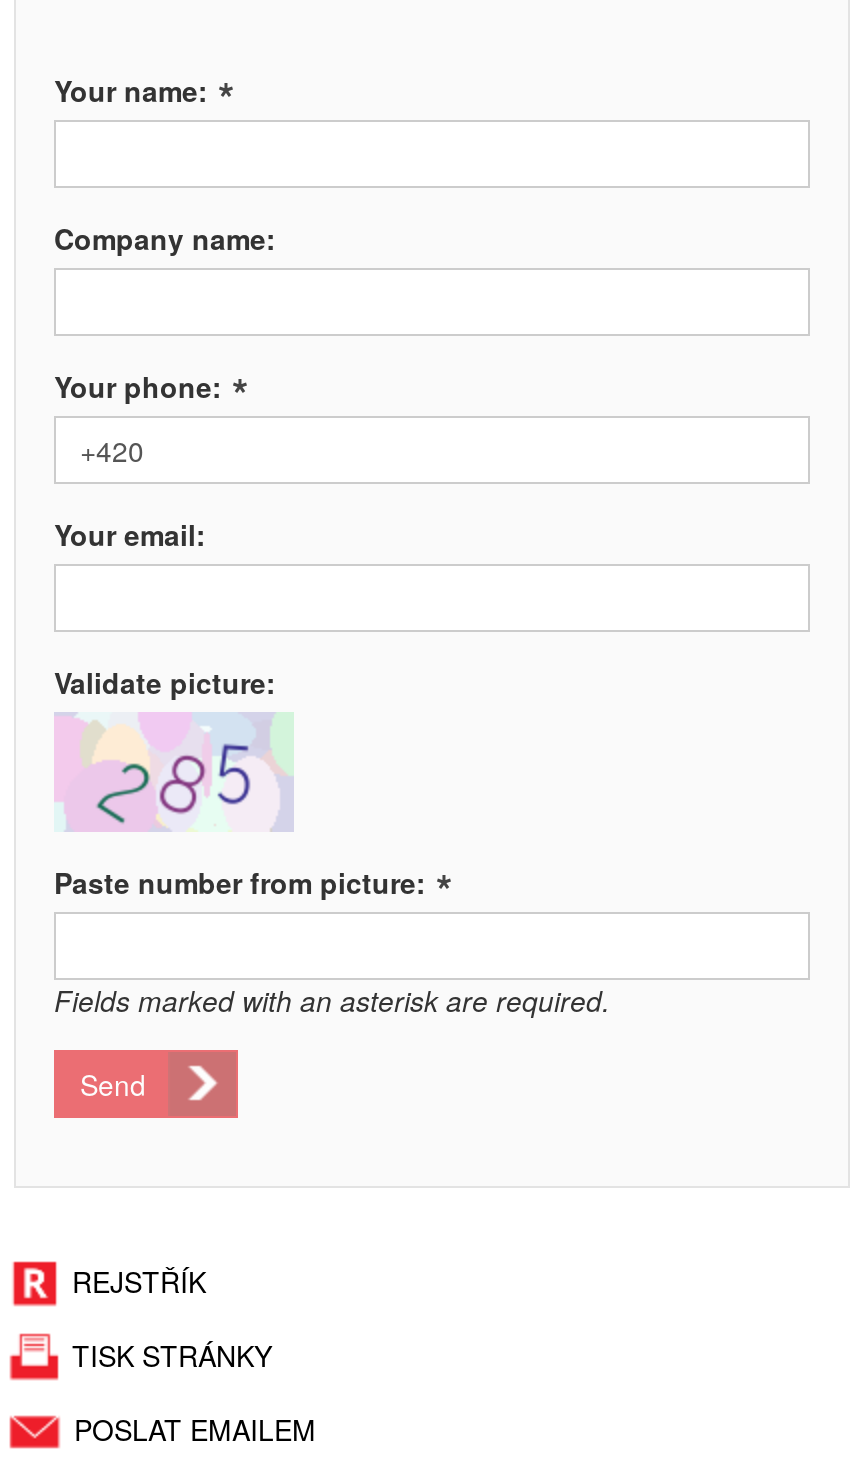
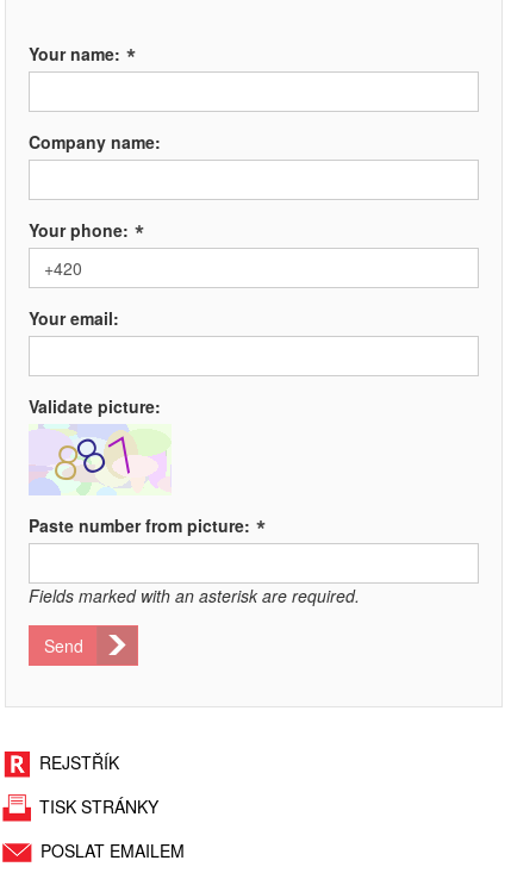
- [image]
+ [image]
